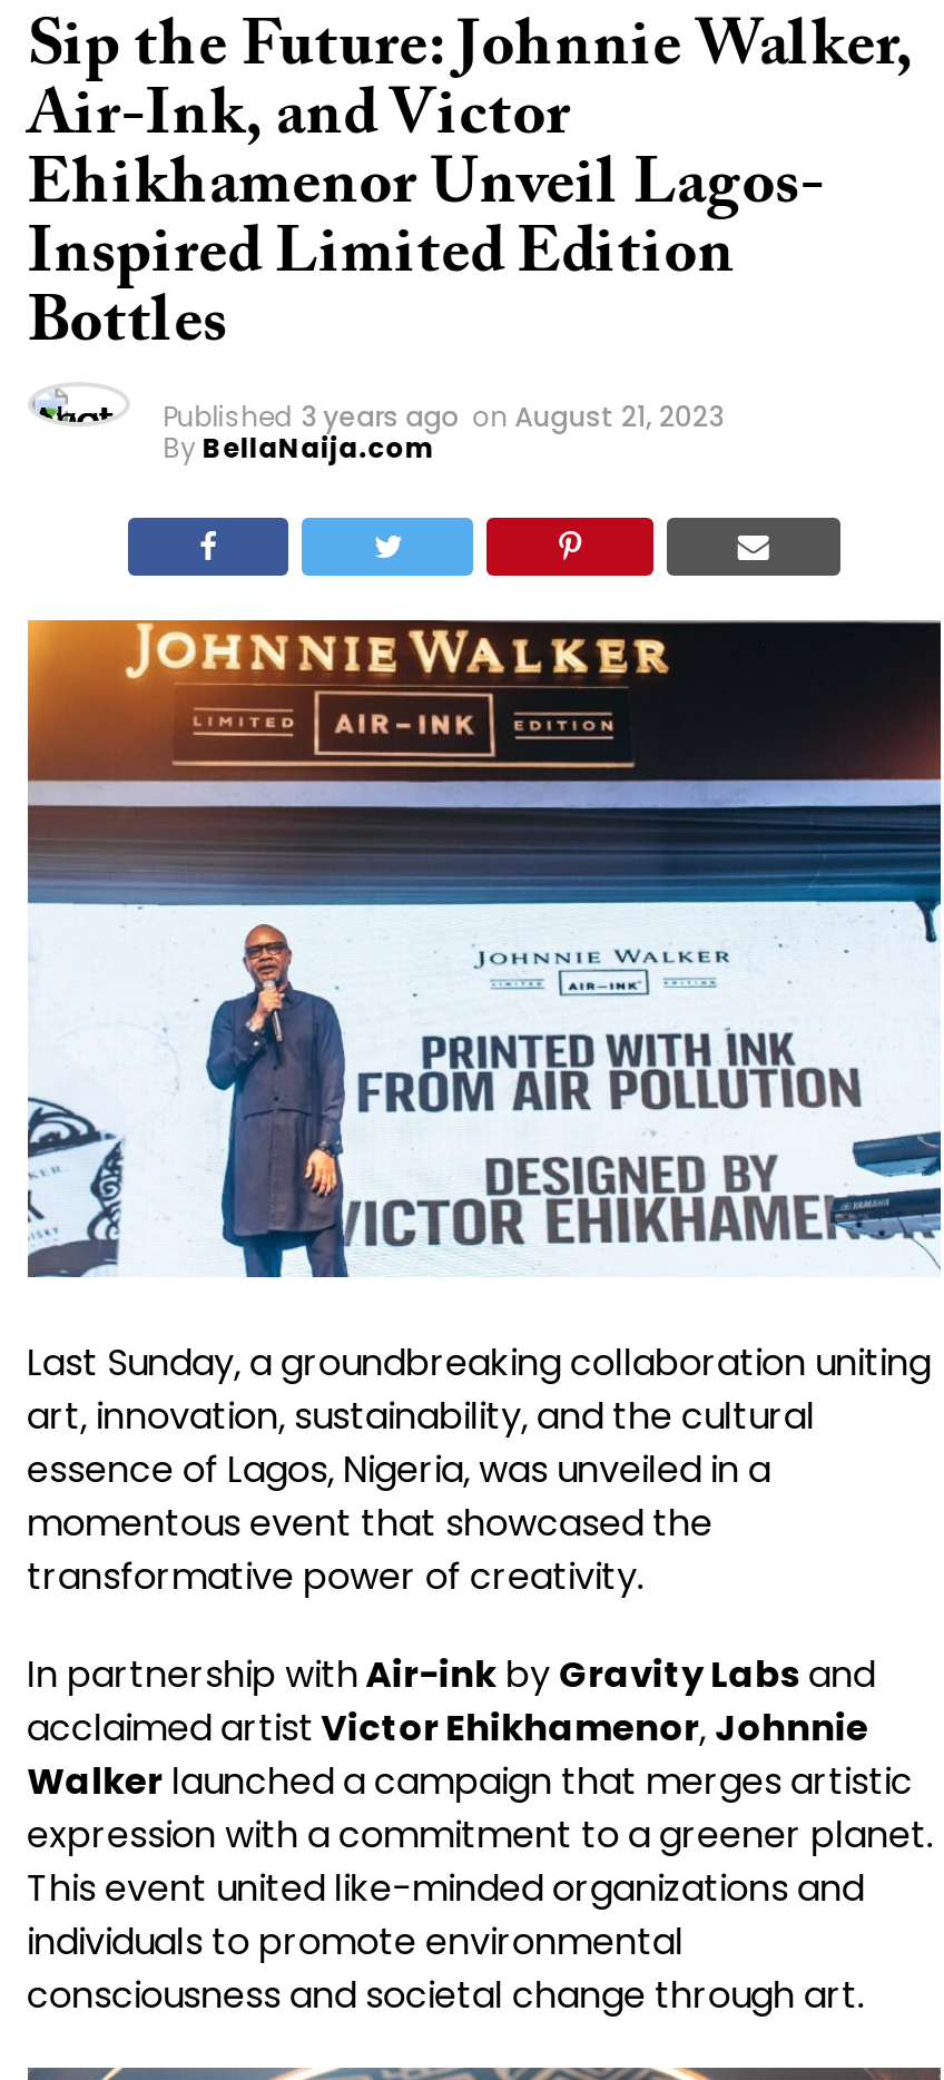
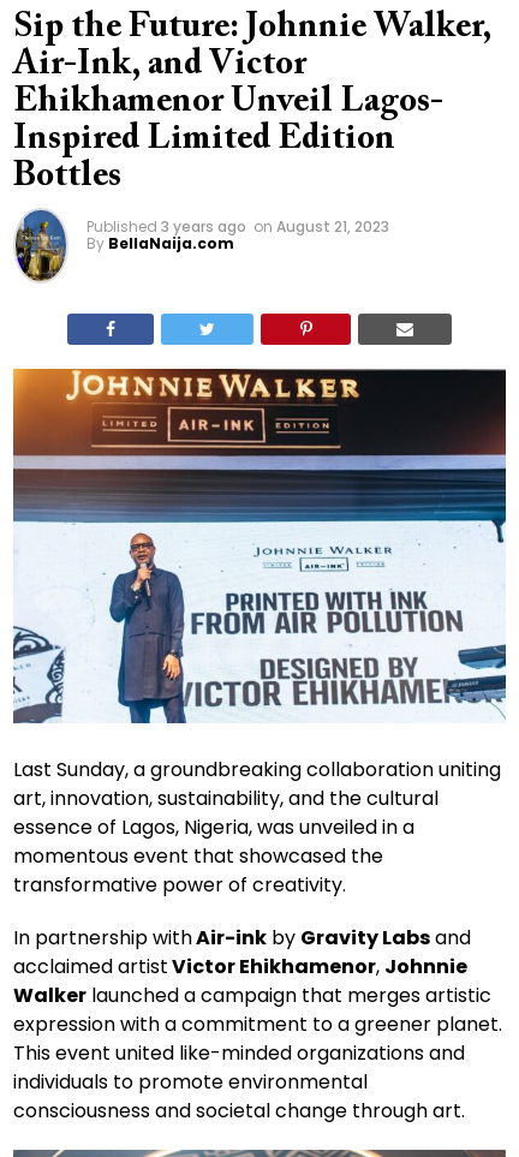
- [image]
+ [image]
